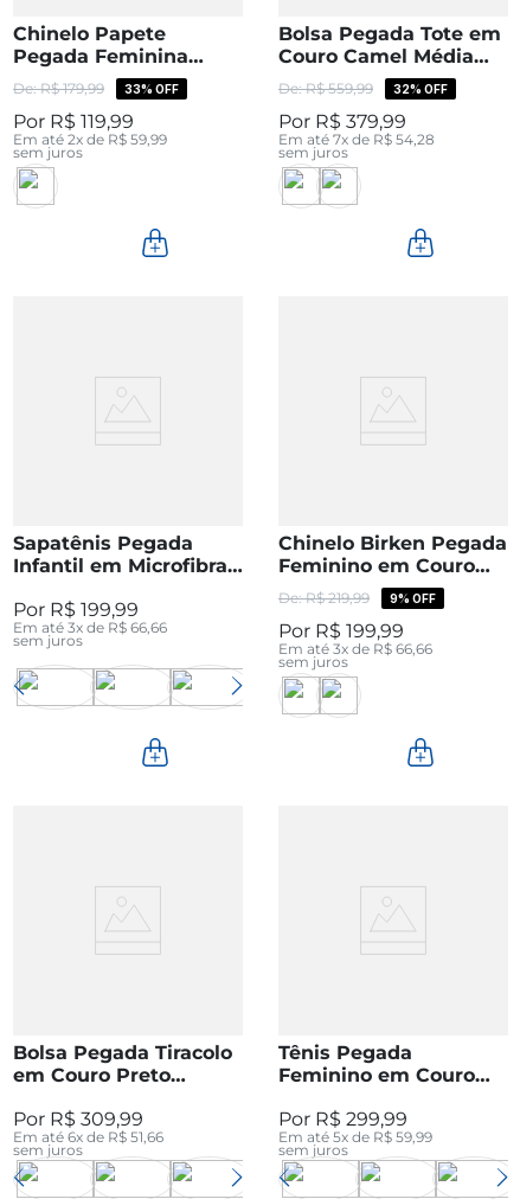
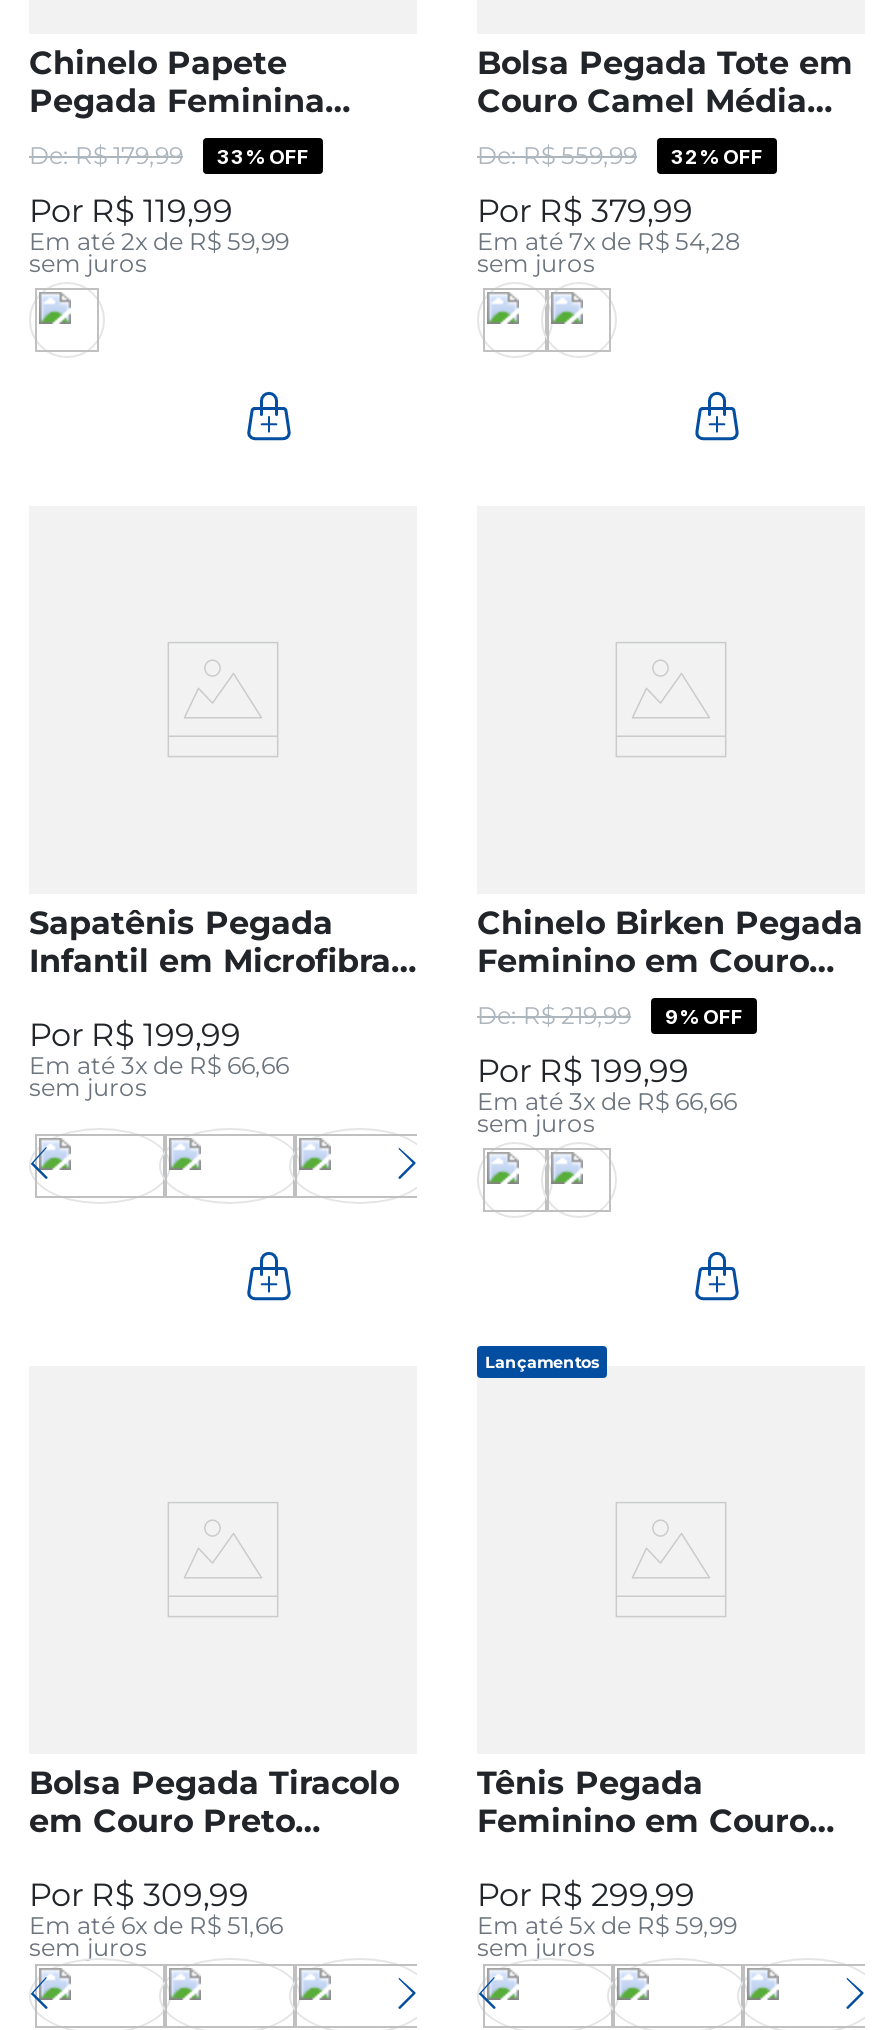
+ Lançamentos
